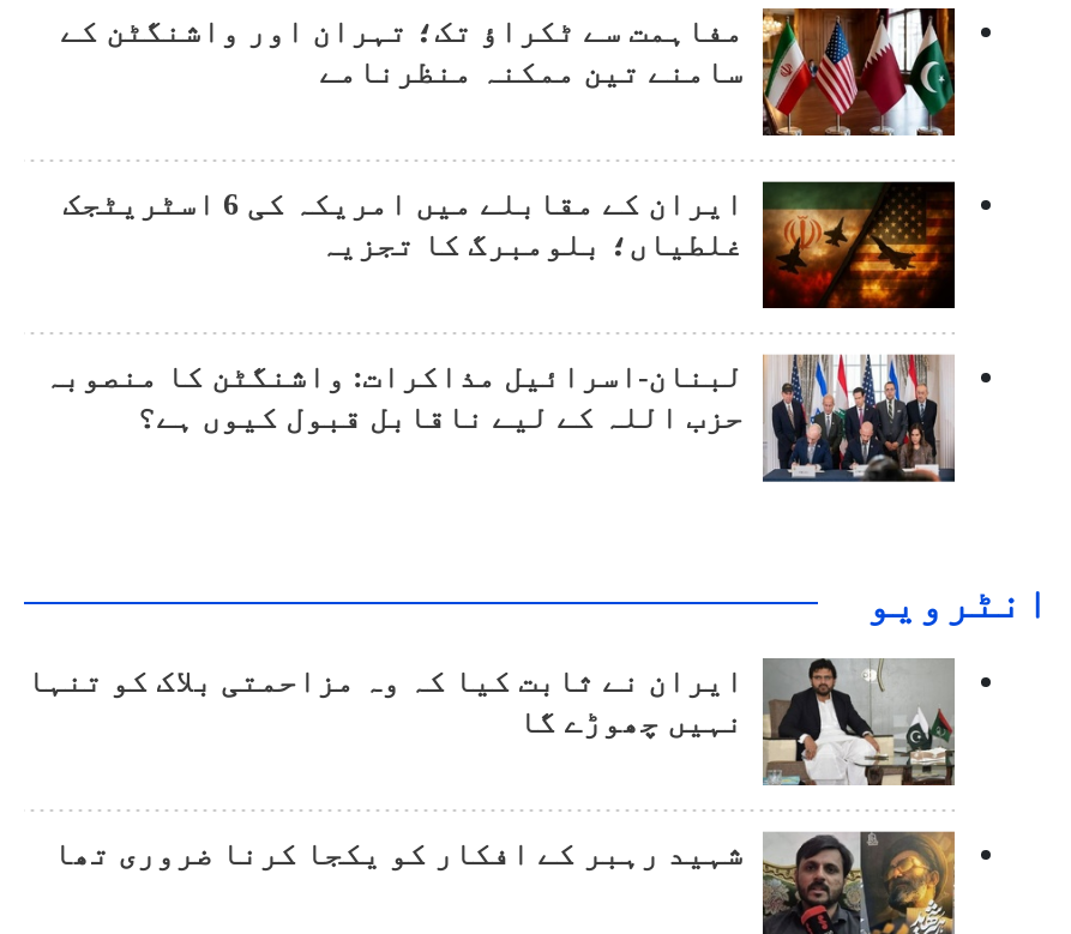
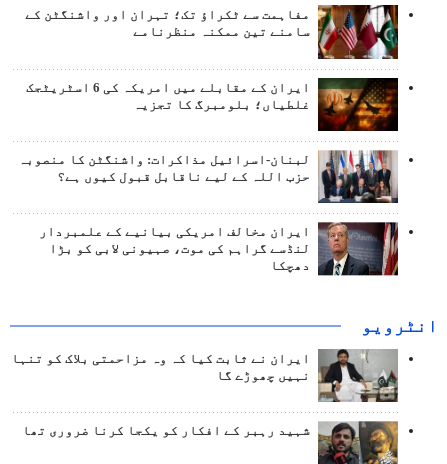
+ [image]
+ ایران مخالف امریکی بیانیے کے علمبردار
+ لنڈسے گراہم کی موت، صہیونی لابی کو بڑا
+ دھچکا
